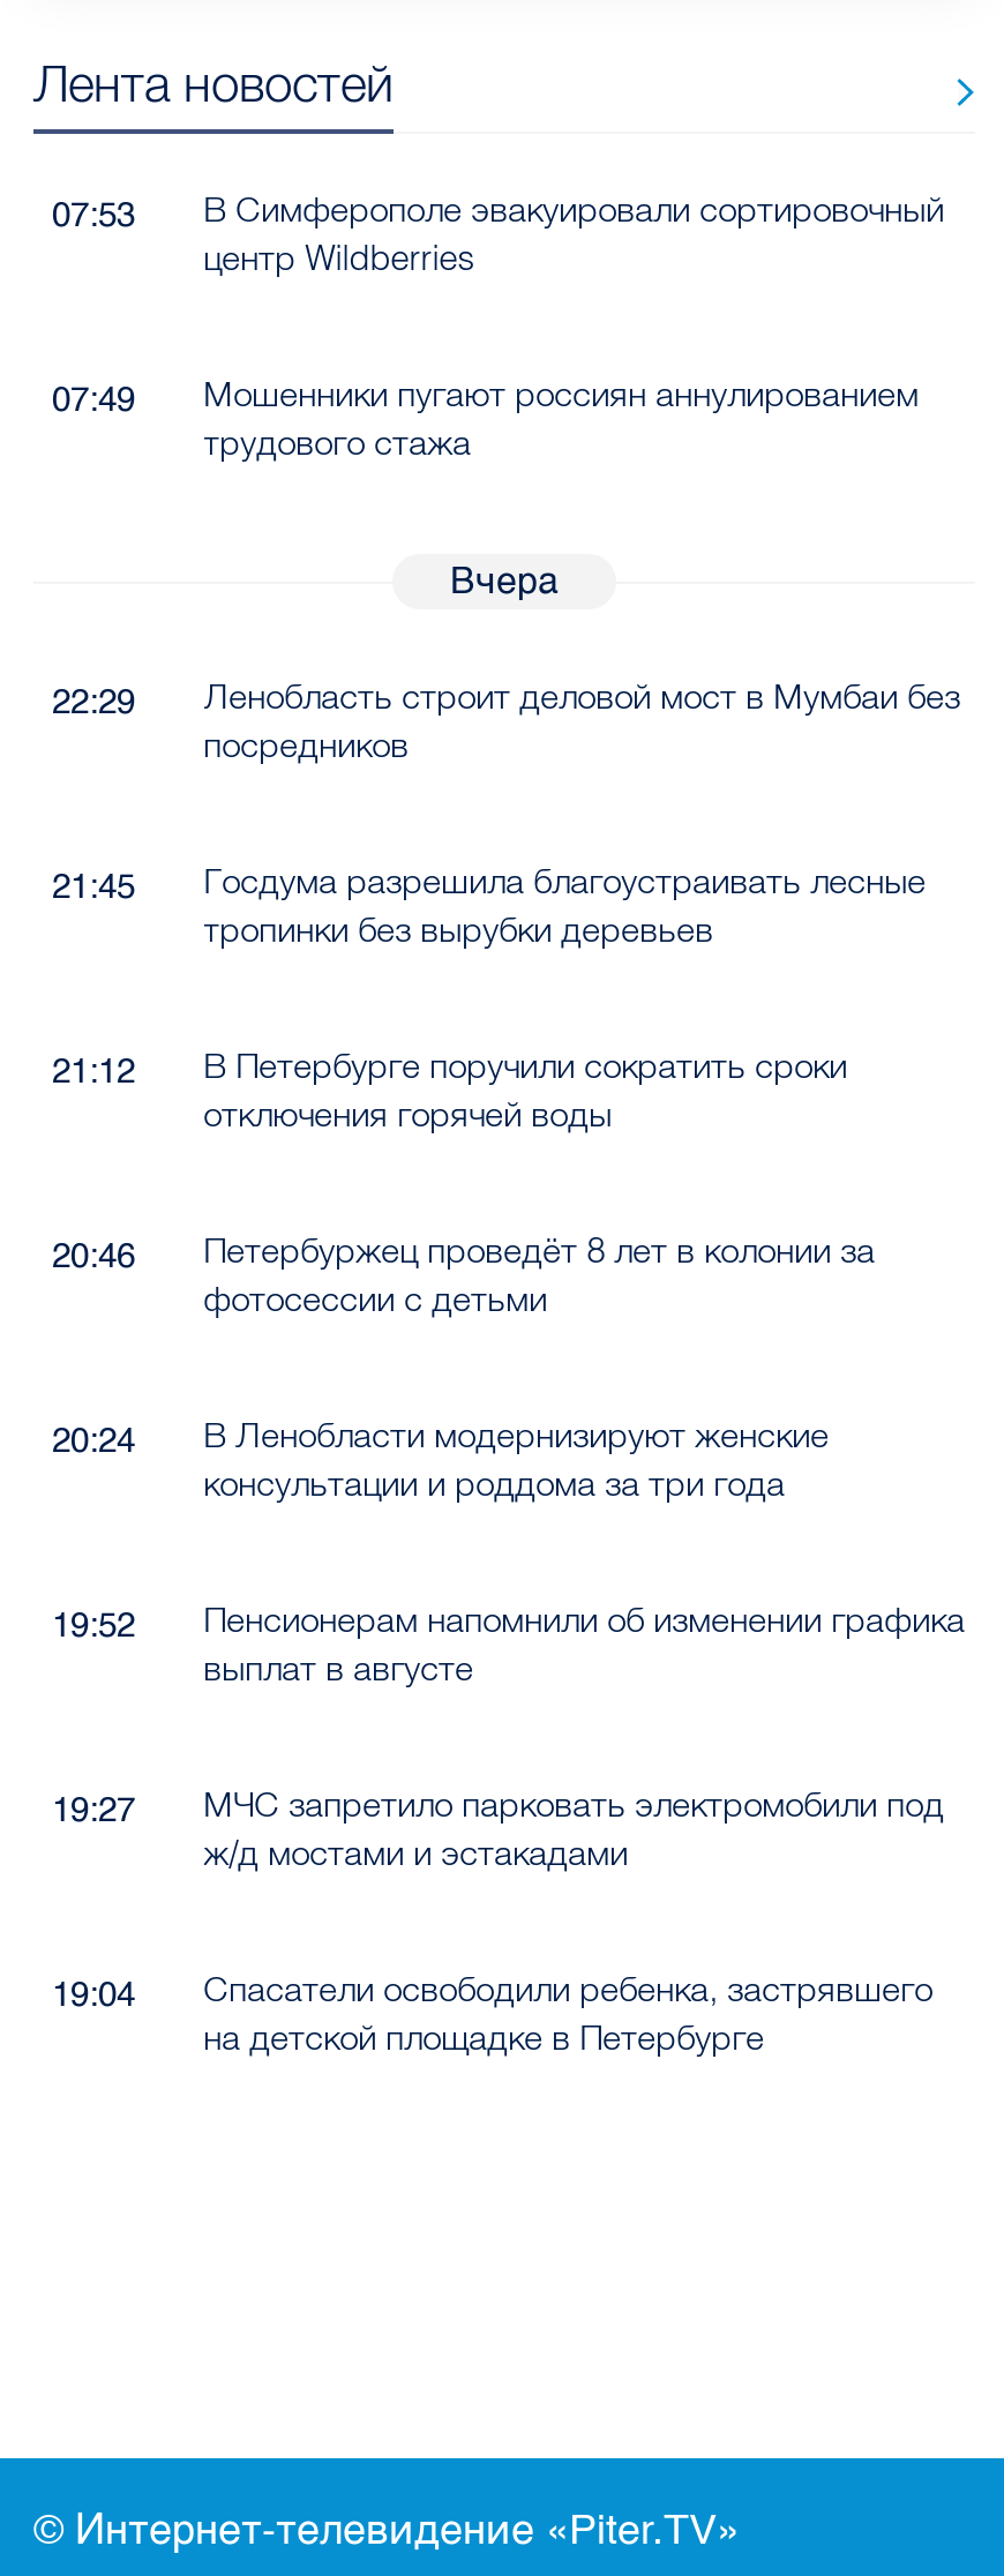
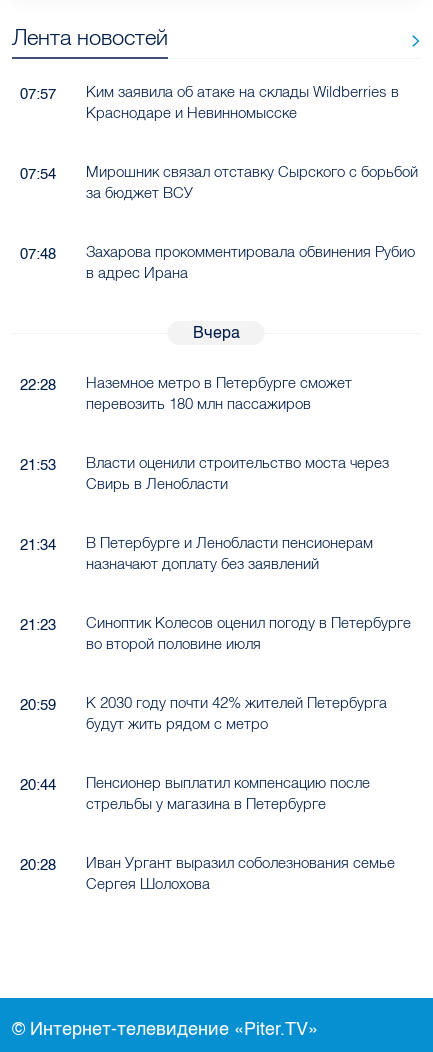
- 07:53
- В Симферополе эвакуировали сортировочный
- центр Wildberries
- 07:49
- Мошенники пугают россиян аннулированием
- трудового стажа
+ 07:57
+ Ким заявила об атаке на склады Wildberries в
+ Краснодаре и Невинномысске
+ 07:54
+ Мирошник связал отставку Сырского с борьбой
+ за бюджет ВСУ
+ 07:48
+ Захарова прокомментировала обвинения Рубио
+ в адрес Ирана

moved down: Вчера

- 22:29
- Ленобласть строит деловой мост в Мумбаи без
- посредников
- 21:45
- Госдума разрешила благоустраивать лесные
- тропинки без вырубки деревьев
- 21:12
- В Петербурге поручили сократить сроки
- отключения горячей воды
- 20:46
- Петербуржец проведёт 8 лет в колонии за
- фотосессии с детьми
- 20:24
- В Ленобласти модернизируют женские
- консультации и роддома за три года
- 19:52
- Пенсионерам напомнили об изменении графика
- выплат в августе
- 19:27
- МЧС запретило парковать электромобили под
- ж/д мостами и эстакадами
- 19:04
- Спасатели освободили ребенка, застрявшего
- на детской площадке в Петербурге
+ 22:28
+ Наземное метро в Петербурге сможет
+ перевозить 180 млн пассажиров
+ 21:53
+ Власти оценили строительство моста через
+ Свирь в Ленобласти
+ 21:34
+ В Петербурге и Ленобласти пенсионерам
+ назначают доплату без заявлений
+ 21:23
+ Синоптик Колесов оценил погоду в Петербурге
+ во второй половине июля
+ 20:59
+ К 2030 году почти 42% жителей Петербурга
+ будут жить рядом с метро
+ 20:44
+ Пенсионер выплатил компенсацию после
+ стрельбы у магазина в Петербурге
+ 20:28
+ Иван Ургант выразил соболезнования семье
+ Сергея Шолохова
